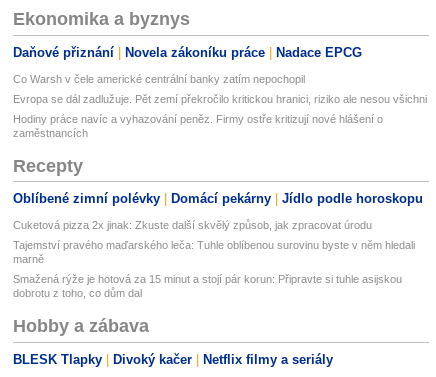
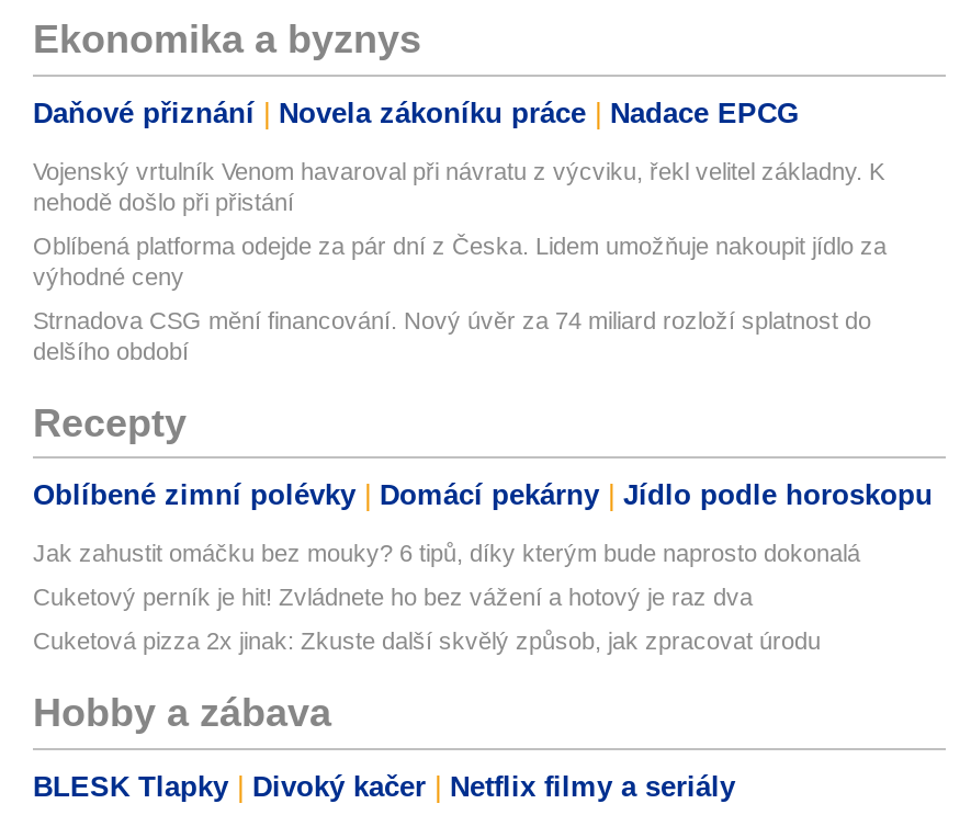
- Co Warsh v čele americké centrální banky zatím nepochopil
+ Vojenský vrtulník Venom havaroval při návratu z výcviku, řekl velitel základny. K
+ nehodě došlo při přistání

- Evropa se dál zadlužuje. Pět zemí překročilo kritickou hranici, riziko ale nesou všichni
+ Oblíbená platforma odejde za pár dní z Česka. Lidem umožňuje nakoupit jídlo za
+ výhodné ceny

- Hodiny práce navíc a vyhazování peněz. Firmy ostře kritizují nové hlášení o
- zaměstnancích
+ Strnadova CSG mění financování. Nový úvěr za 74 miliard rozloží splatnost do
+ delšího období

moved down: Recepty | Oblíbené zimní polévky | Domácí pekárny | Jídlo podle horoskopu

+ Jak zahustit omáčku bez mouky? 6 tipů, díky kterým bude naprosto dokonalá
+ Cuketový perník je hit! Zvládnete ho bez vážení a hotový je raz dva

moved down: Cuketová pizza 2x jinak: Zkuste další skvělý způsob, jak zpracovat úrodu

- Tajemství pravého maďarského leča: Tuhle oblíbenou surovinu byste v něm hledali
- marně
- Smažená rýže je hotová za 15 minut a stojí pár korun: Připravte si tuhle asijskou
- dobrotu z toho, co dům dal
